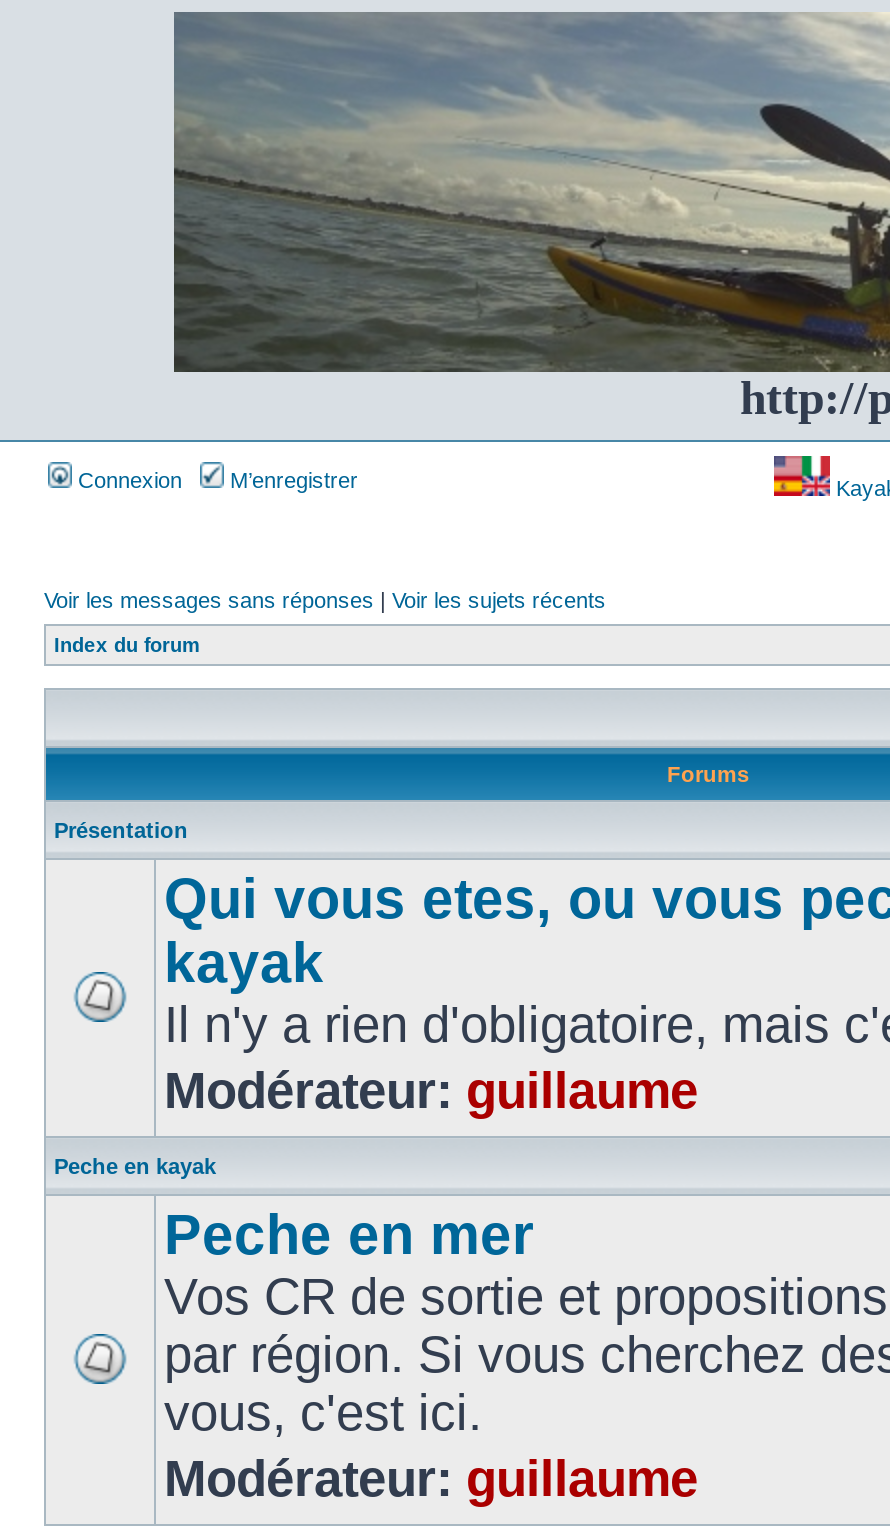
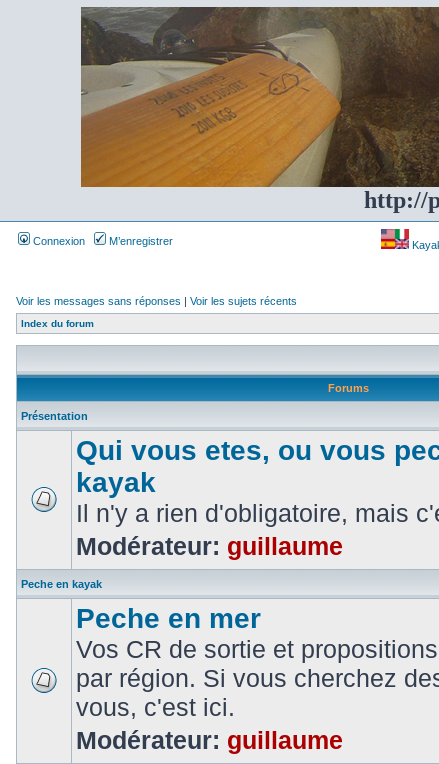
- [image]
+ [image]
